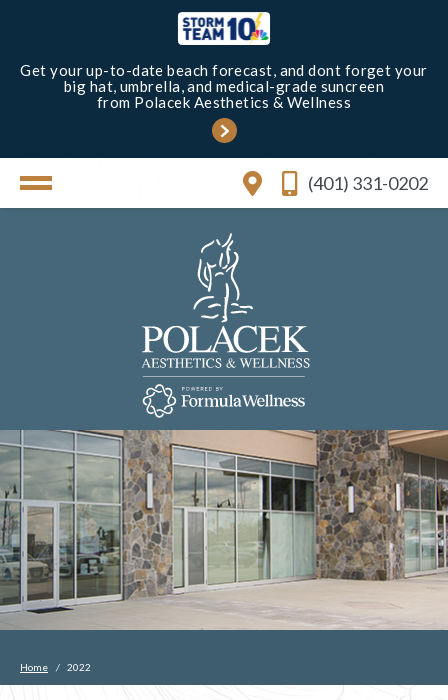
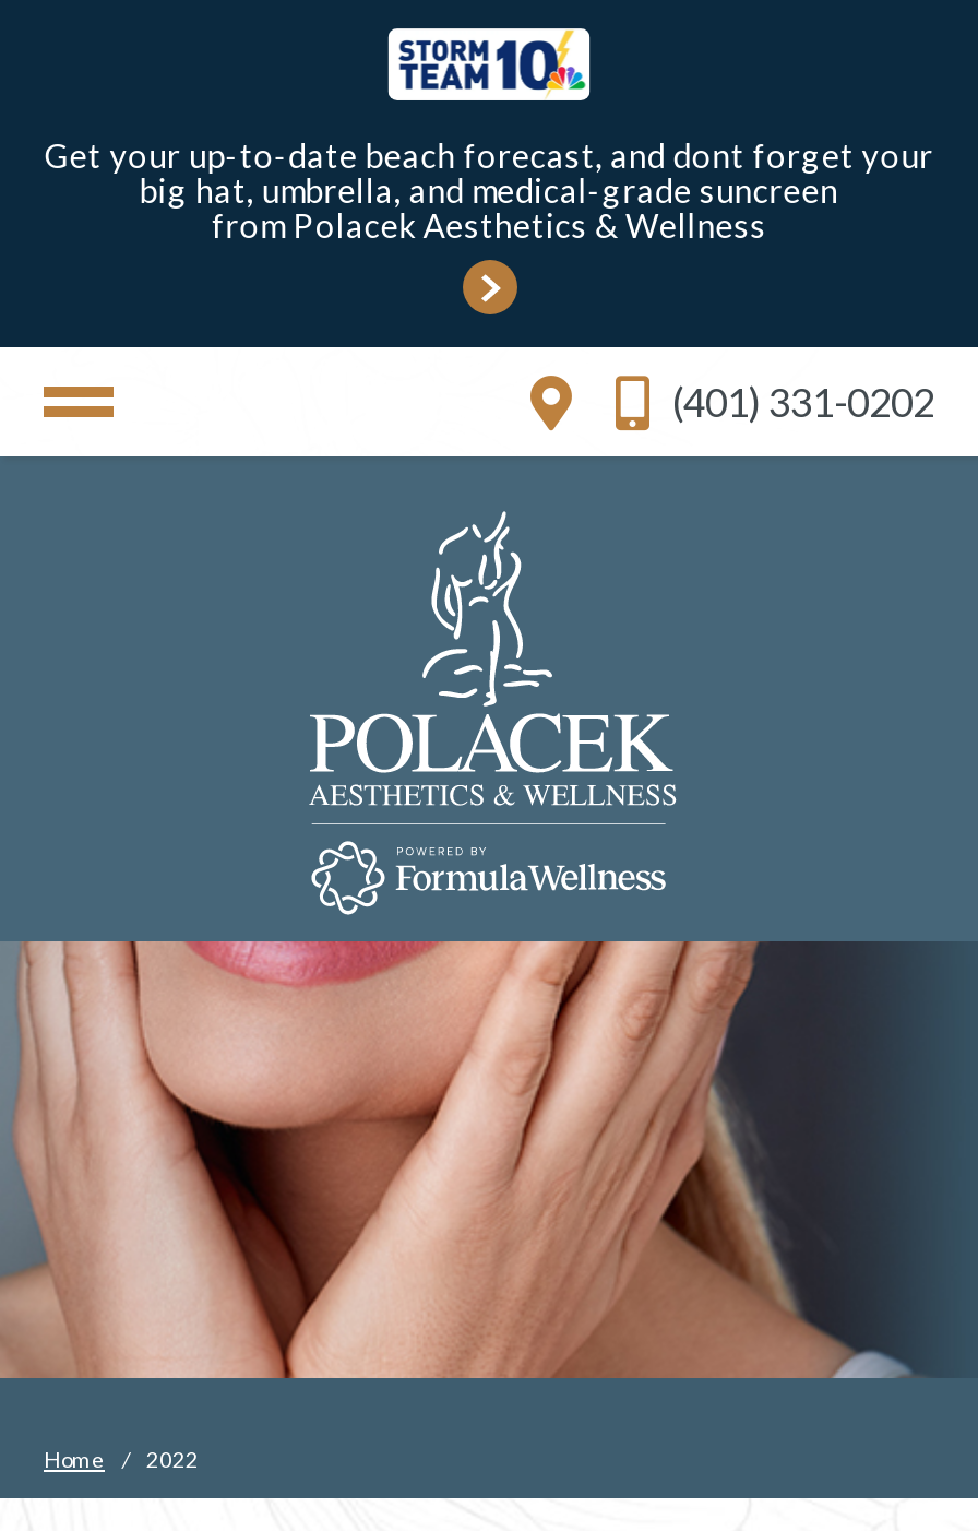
- [image]
+ [image]
